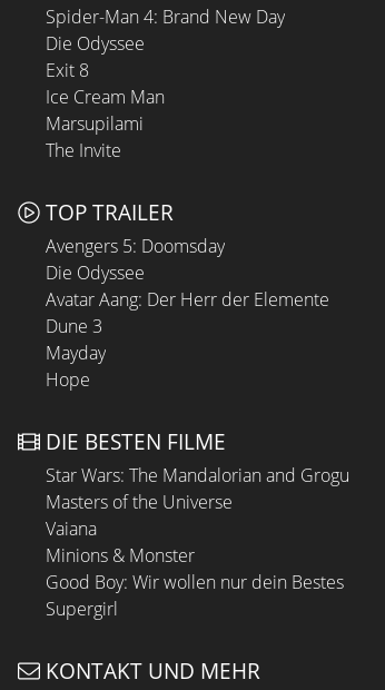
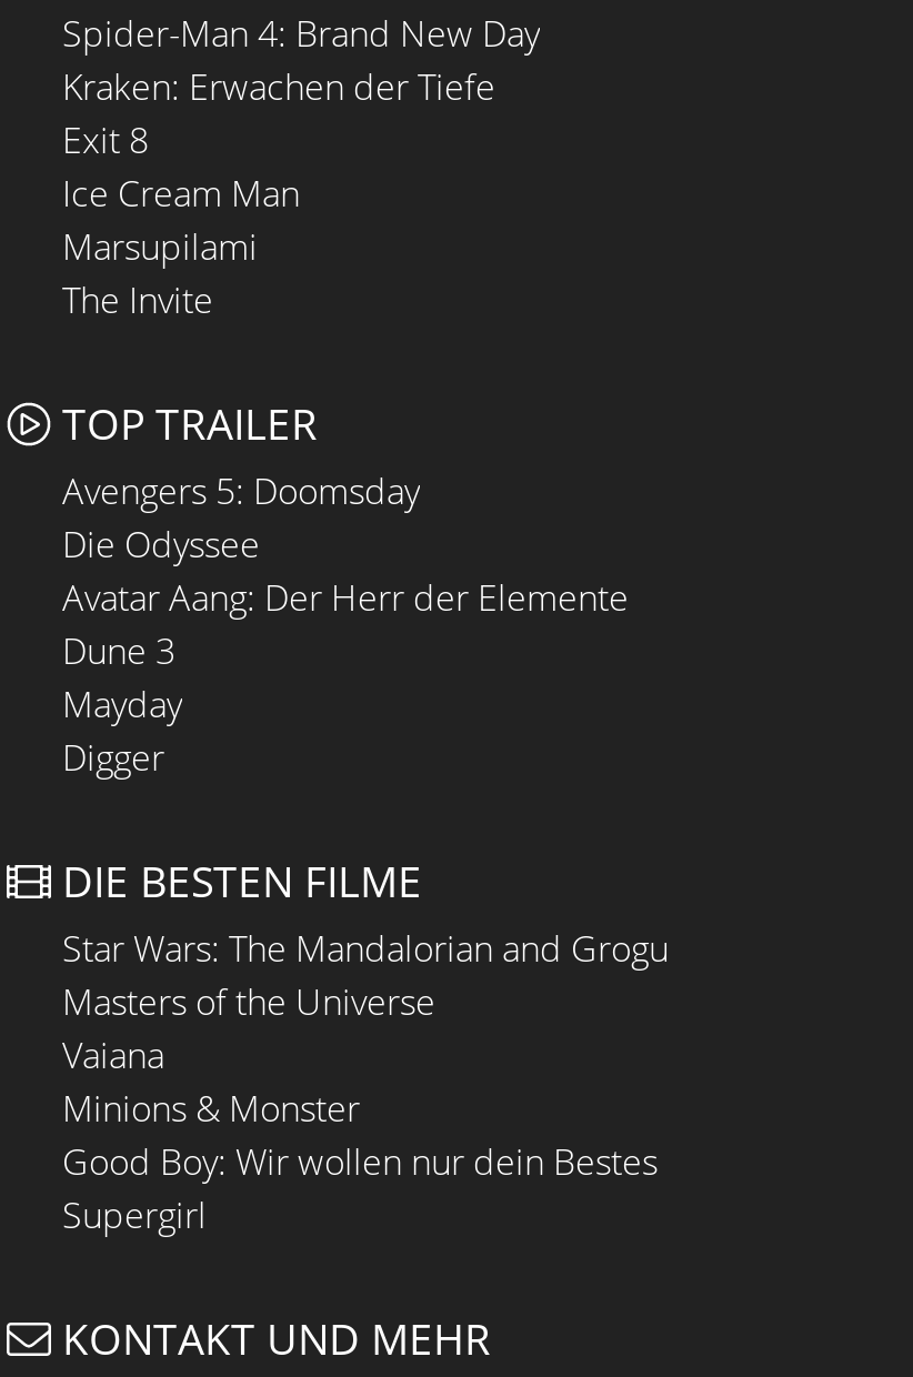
- Die Odyssee
+ Kraken: Erwachen der Tiefe

- Hope
+ Digger
